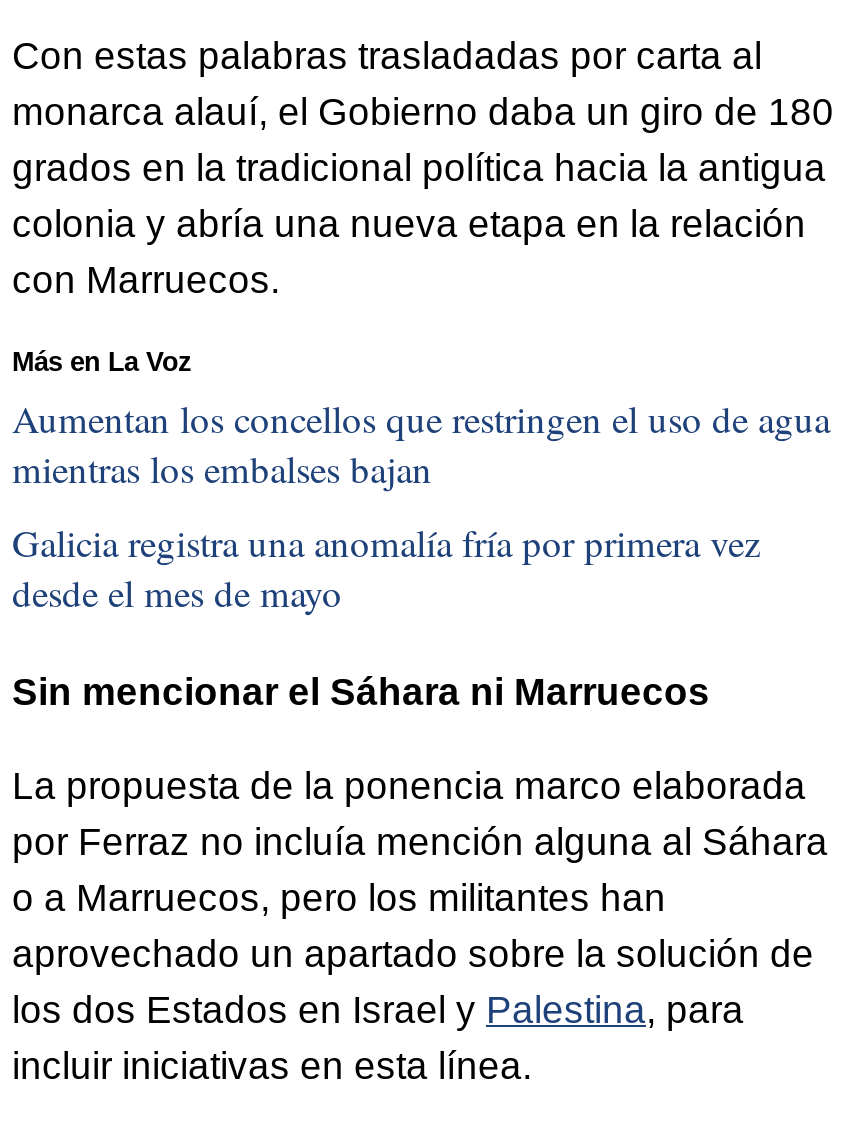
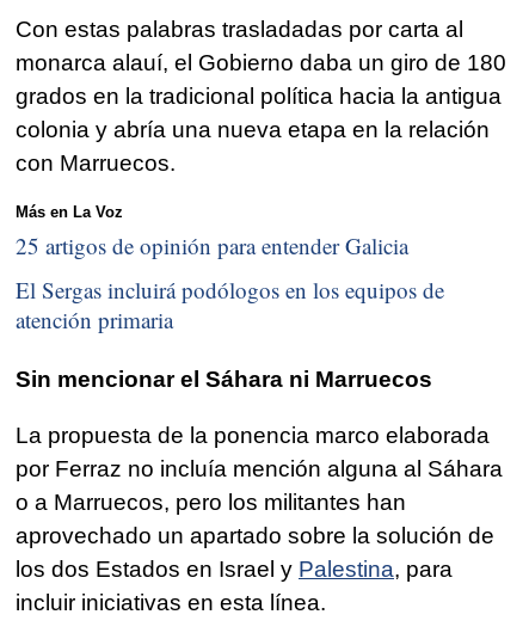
- Aumentan los concellos que restringen el uso de agua
- mientras los embalses bajan
+ 25 artigos de opinión para entender Galicia

- Galicia registra una anomalía fría por primera vez
- desde el mes de mayo
+ El Sergas incluirá podólogos en los equipos de
+ atención primaria
